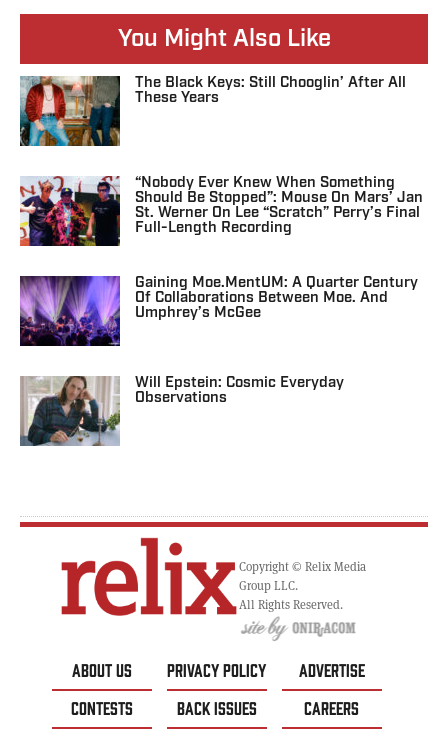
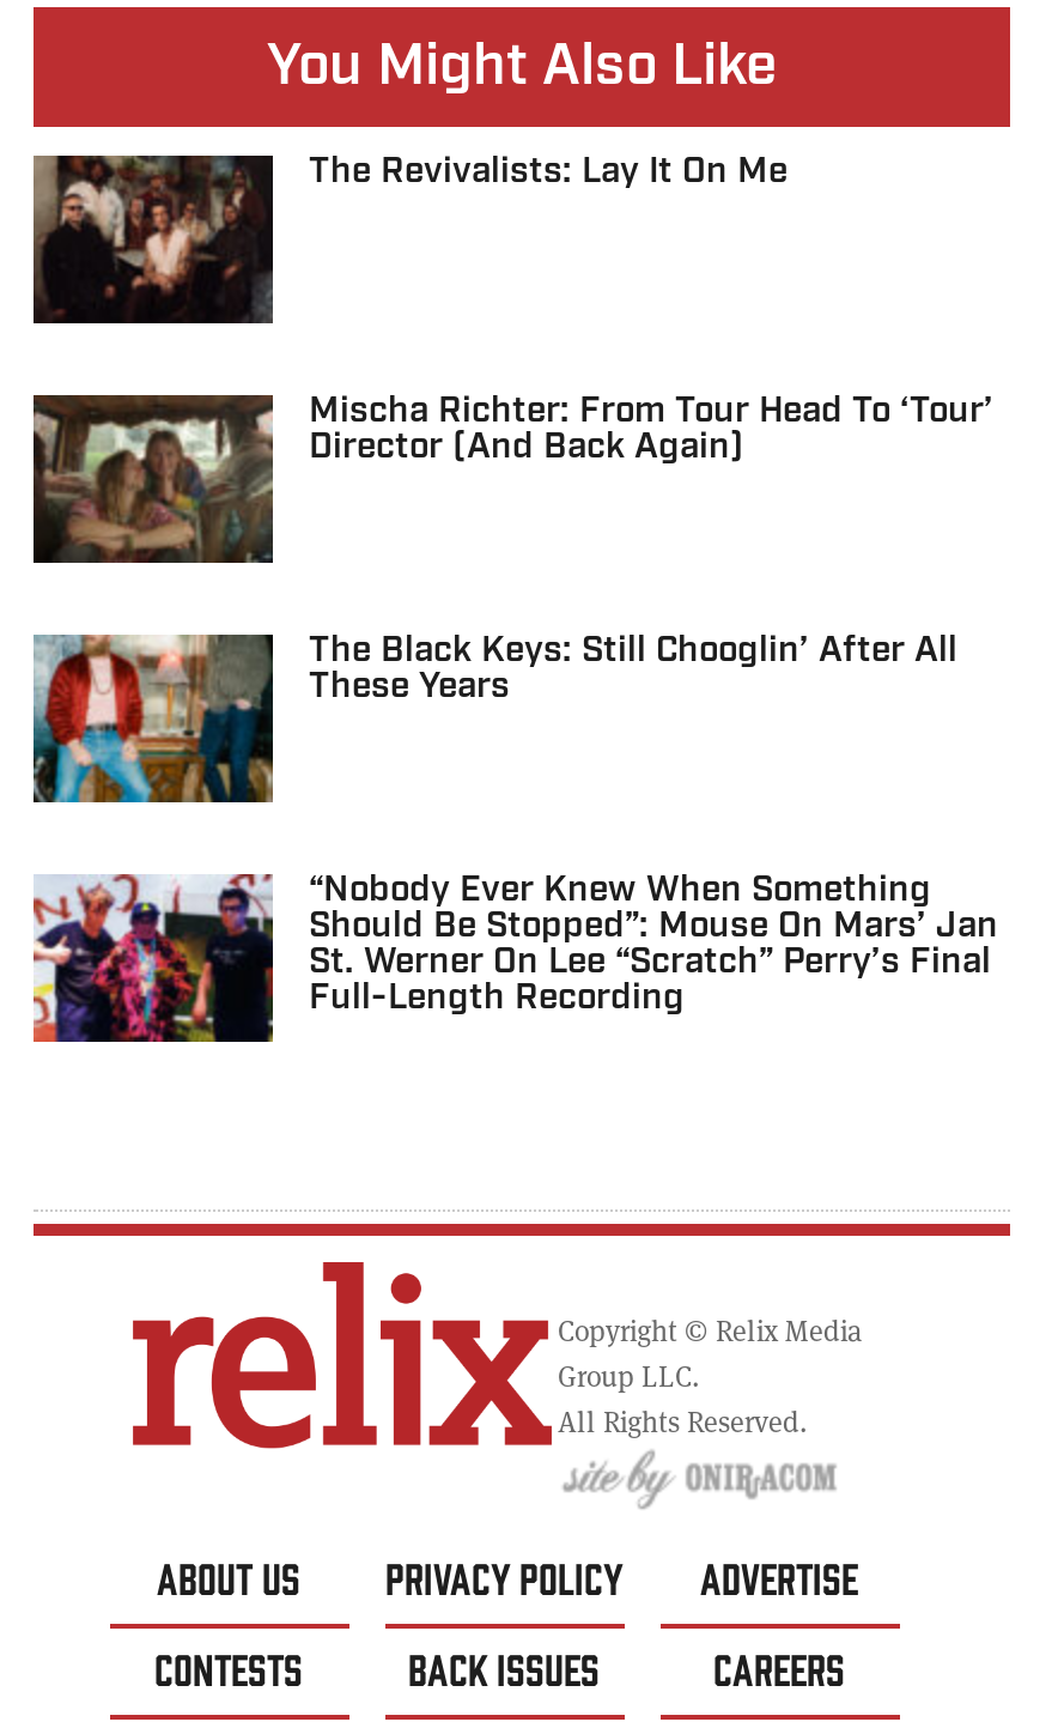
+ [image]
+ The Revivalists: Lay It On Me

+ [image]
+ Mischa Richter: From Tour Head To ‘Tour’
+ Director (and Back Again)

moved down: [image] | The Black Keys: Still Chooglin’ After All | These Years | “Nobody Ever Knew When Something | Should Be Stopped”: Mouse On Mars’ Jan | St. Werner On Lee “Scratch” Perry’s Final | Full-Length Recording

- [image]
- Gaining Moe.mentUM: A Quarter Century
- Of Collaborations Between Moe. And
- Umphrey’s McGee
- Will Epstein: Cosmic Everyday
- Observations

- [image]
